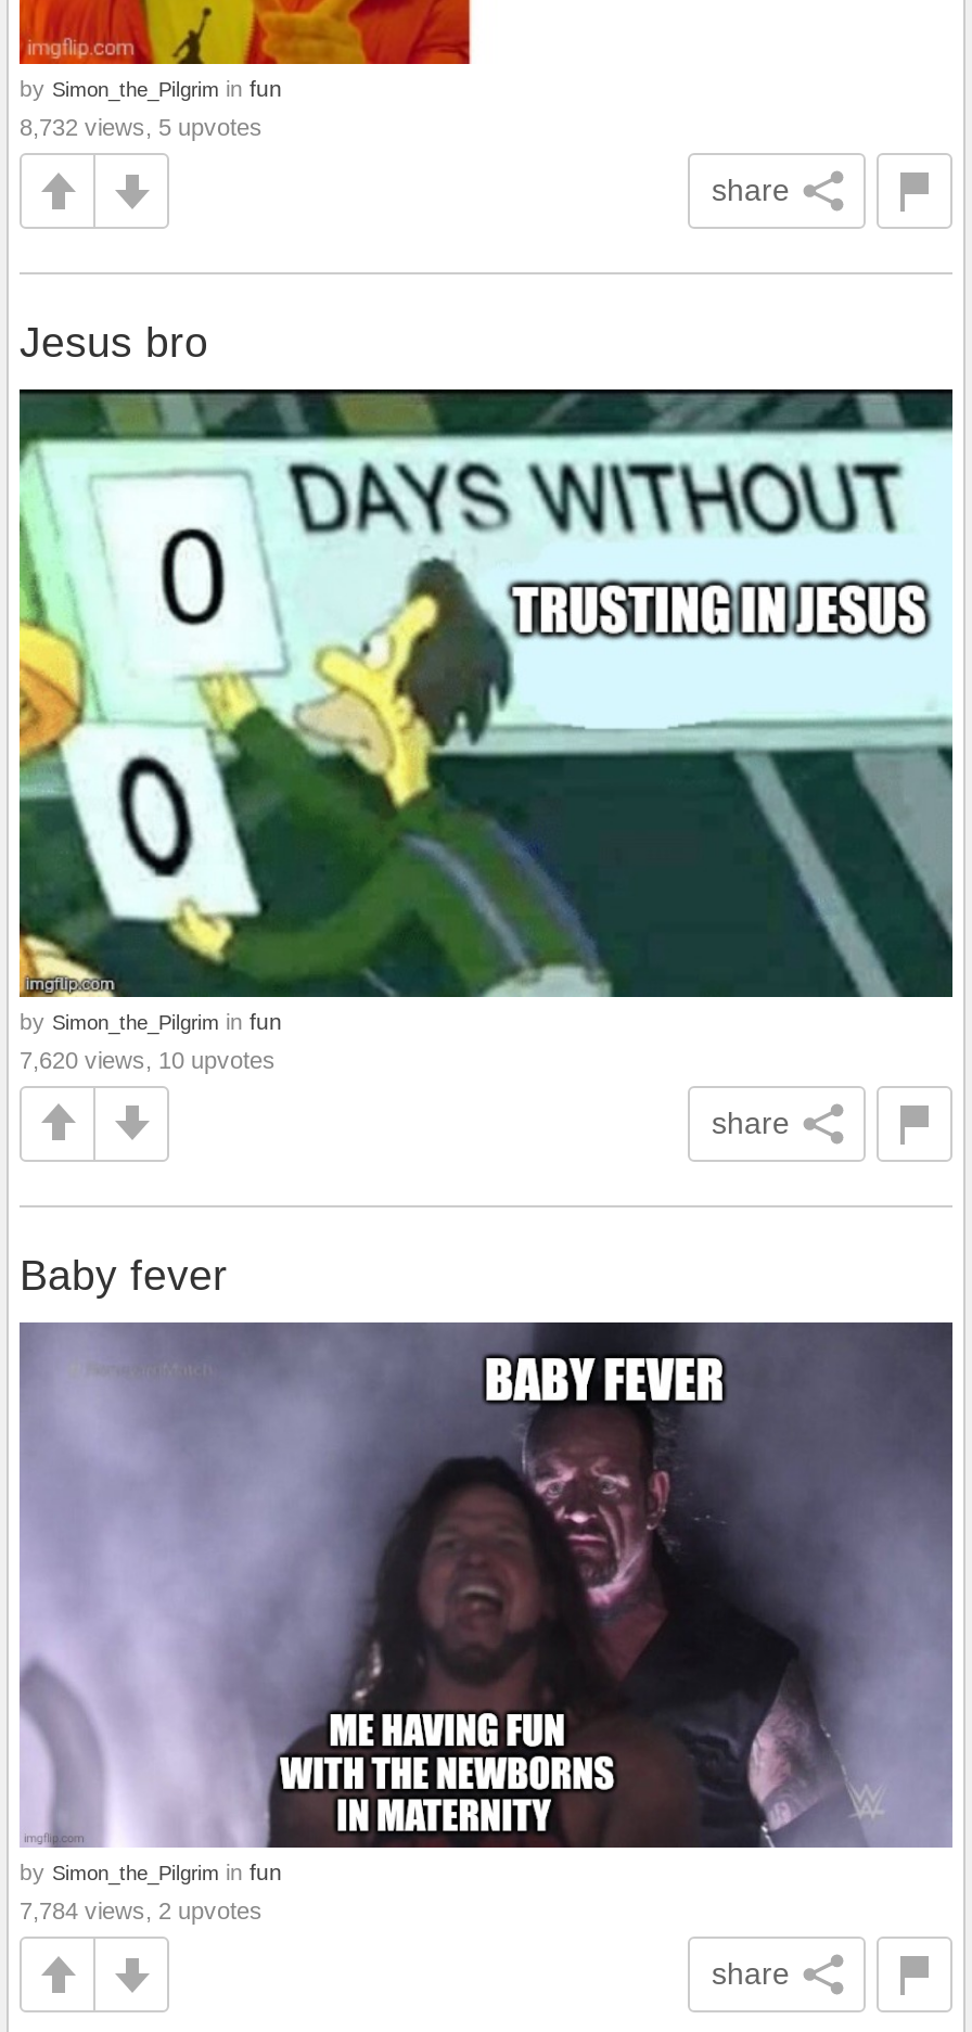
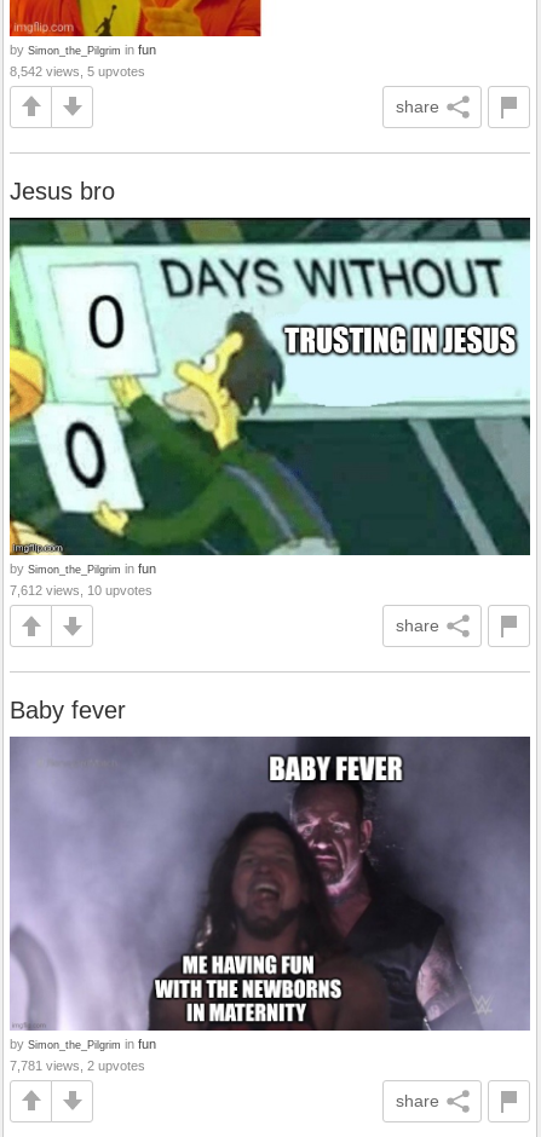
- 8,732 views, 5 upvotes
+ 8,542 views, 5 upvotes

- 7,620 views, 10 upvotes
+ 7,612 views, 10 upvotes

- 7,784 views, 2 upvotes
+ 7,781 views, 2 upvotes
